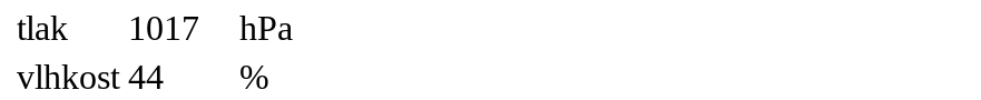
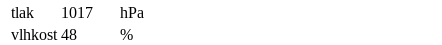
- vlhkost 44
+ vlhkost 48
